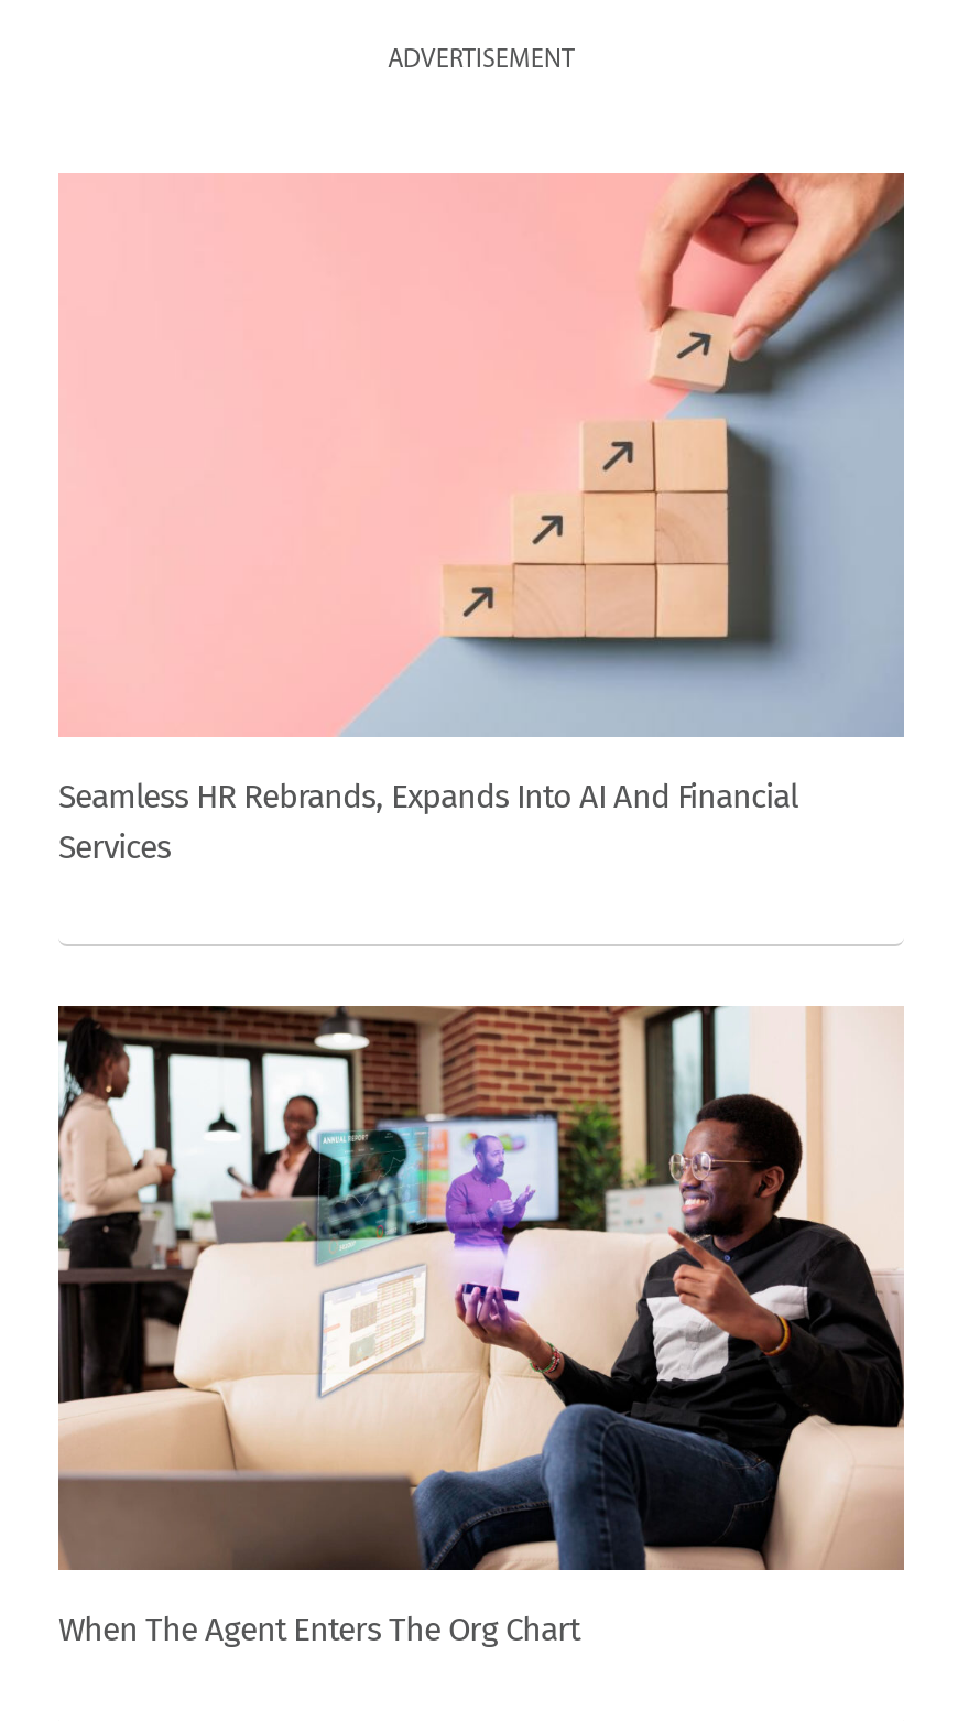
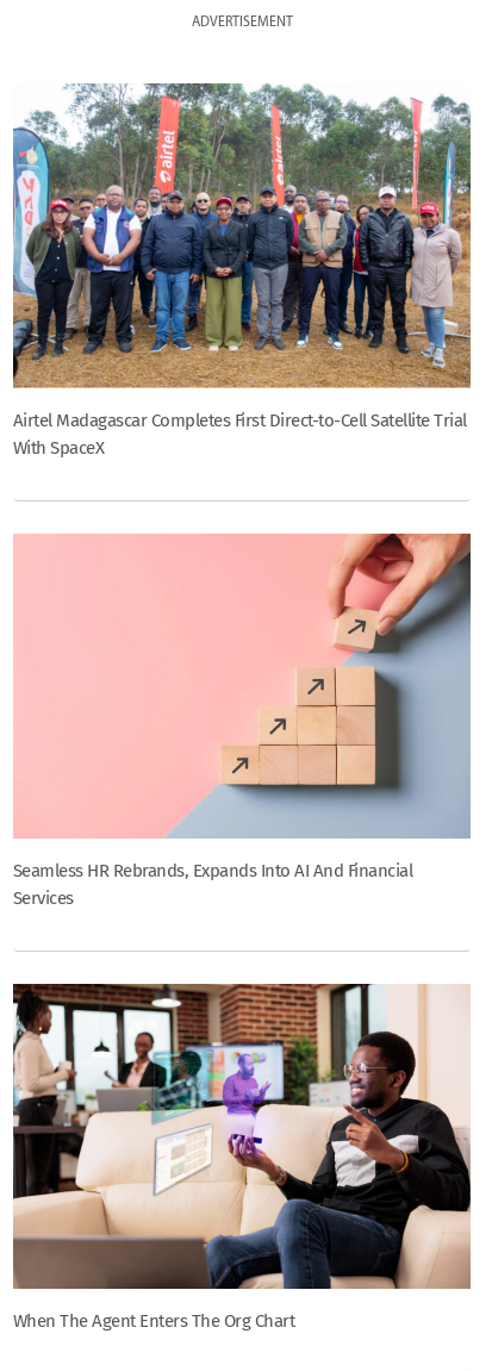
+ [image]
+ Airtel Madagascar Completes First Direct-to-Cell Satellite Trial
+ With SpaceX
